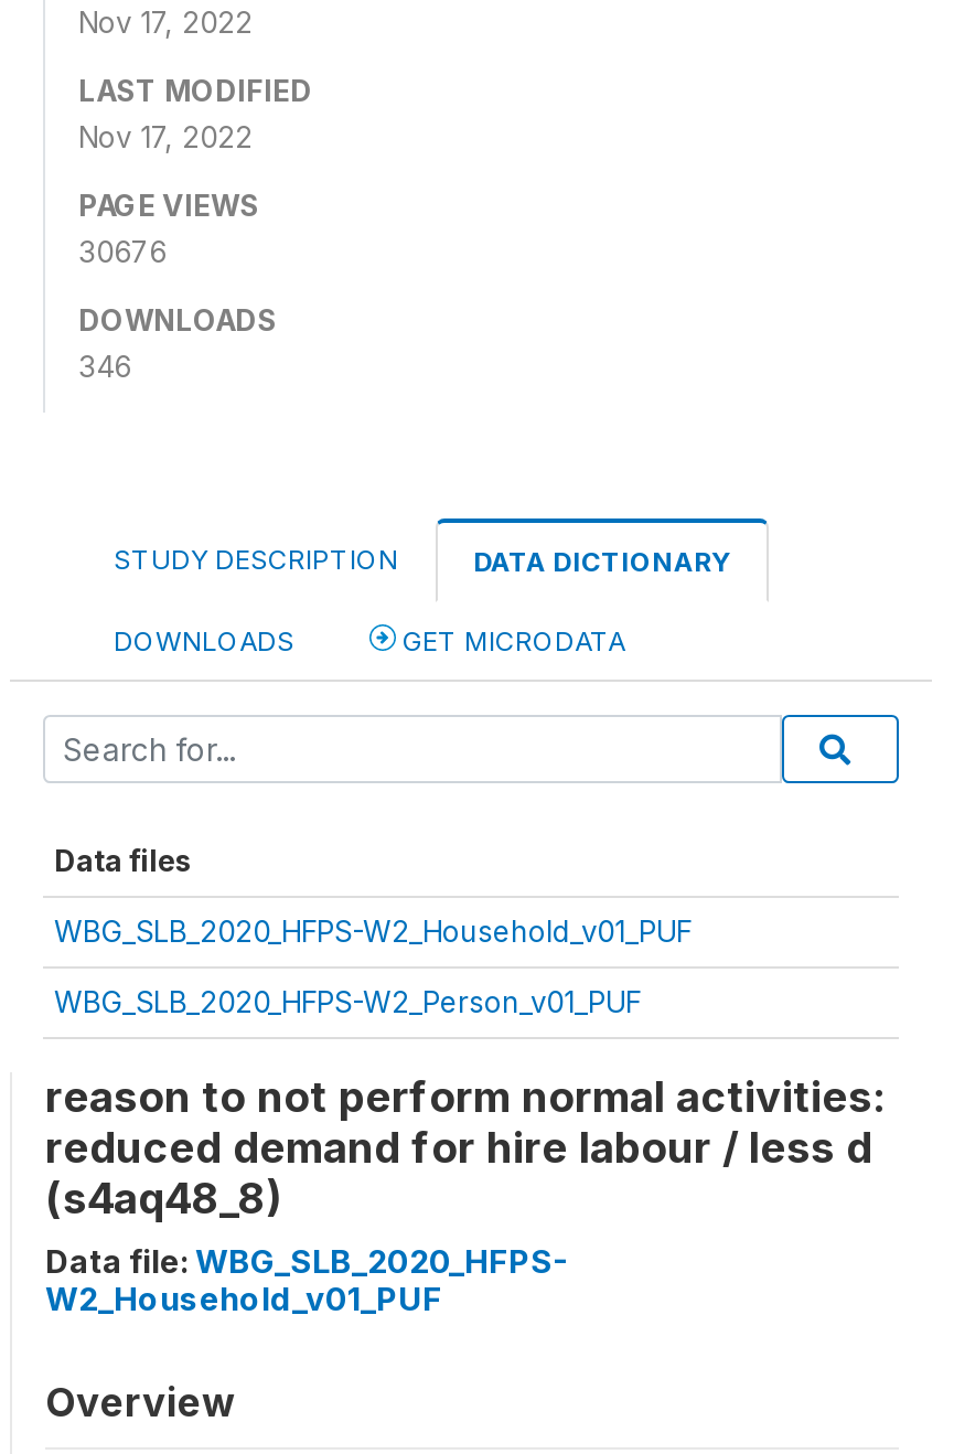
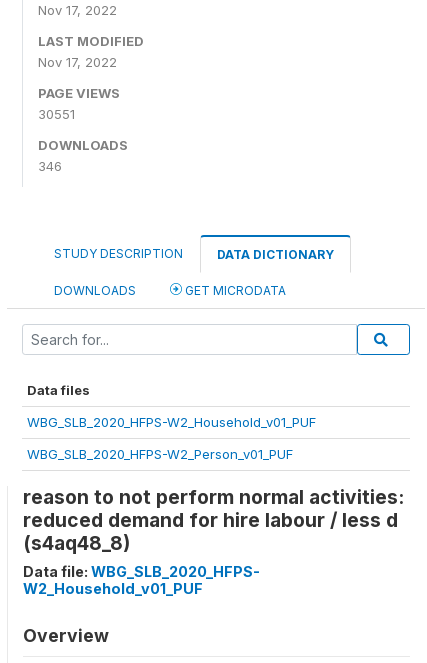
- 30676
+ 30551
